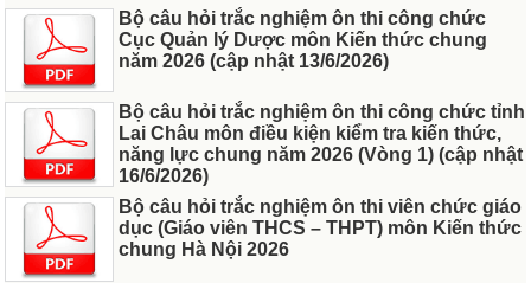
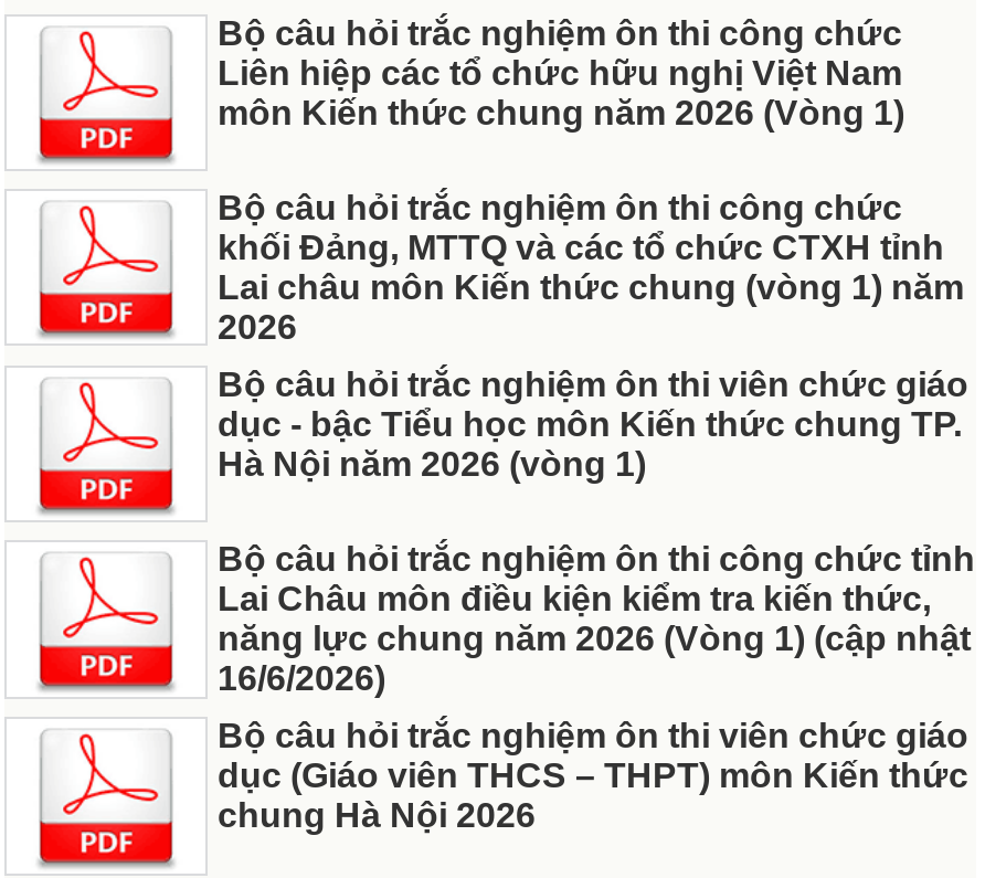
- Cục Quản lý Dược môn Kiến thức chung
- năm 2026 (cập nhật 13/6/2026)
+ Liên hiệp các tổ chức hữu nghị Việt Nam
+ môn Kiến thức chung năm 2026 (Vòng 1)
+ Bộ câu hỏi trắc nghiệm ôn thi công chức
+ khối Đảng, MTTQ và các tổ chức CTXH tỉnh
+ Lai châu môn Kiến thức chung (vòng 1) năm
+ 2026
+ Bộ câu hỏi trắc nghiệm ôn thi viên chức giáo
+ dục - bậc Tiểu học môn Kiến thức chung TP.
+ Hà Nội năm 2026 (vòng 1)
